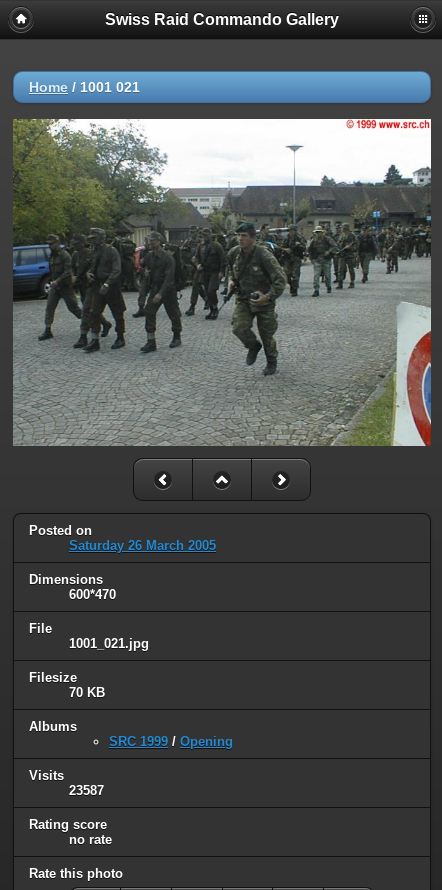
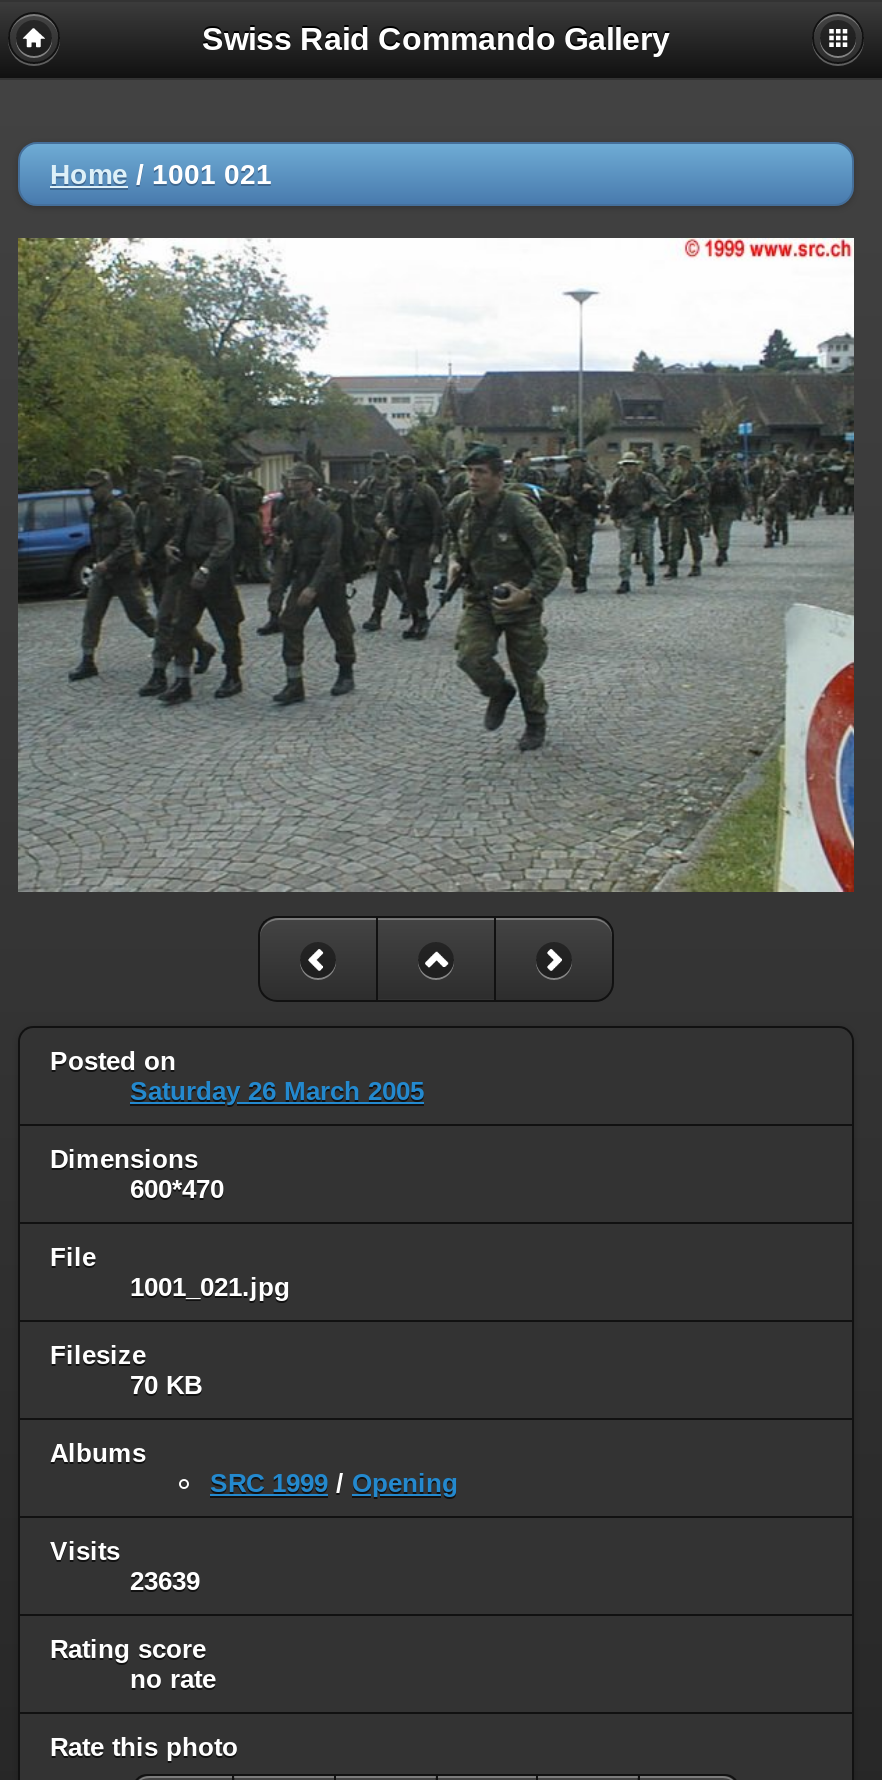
- 23587
+ 23639
